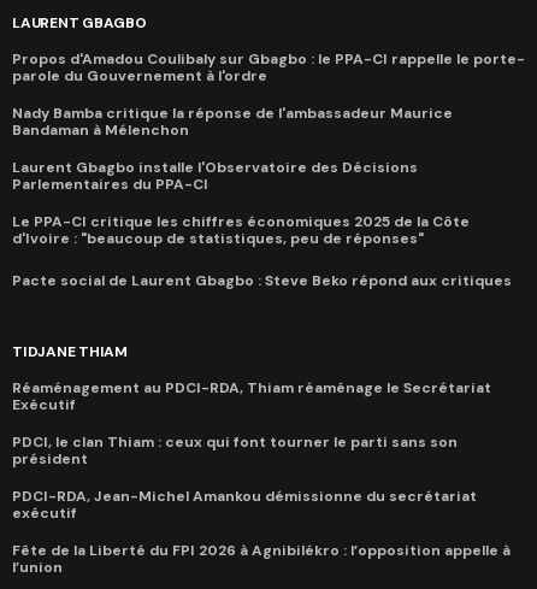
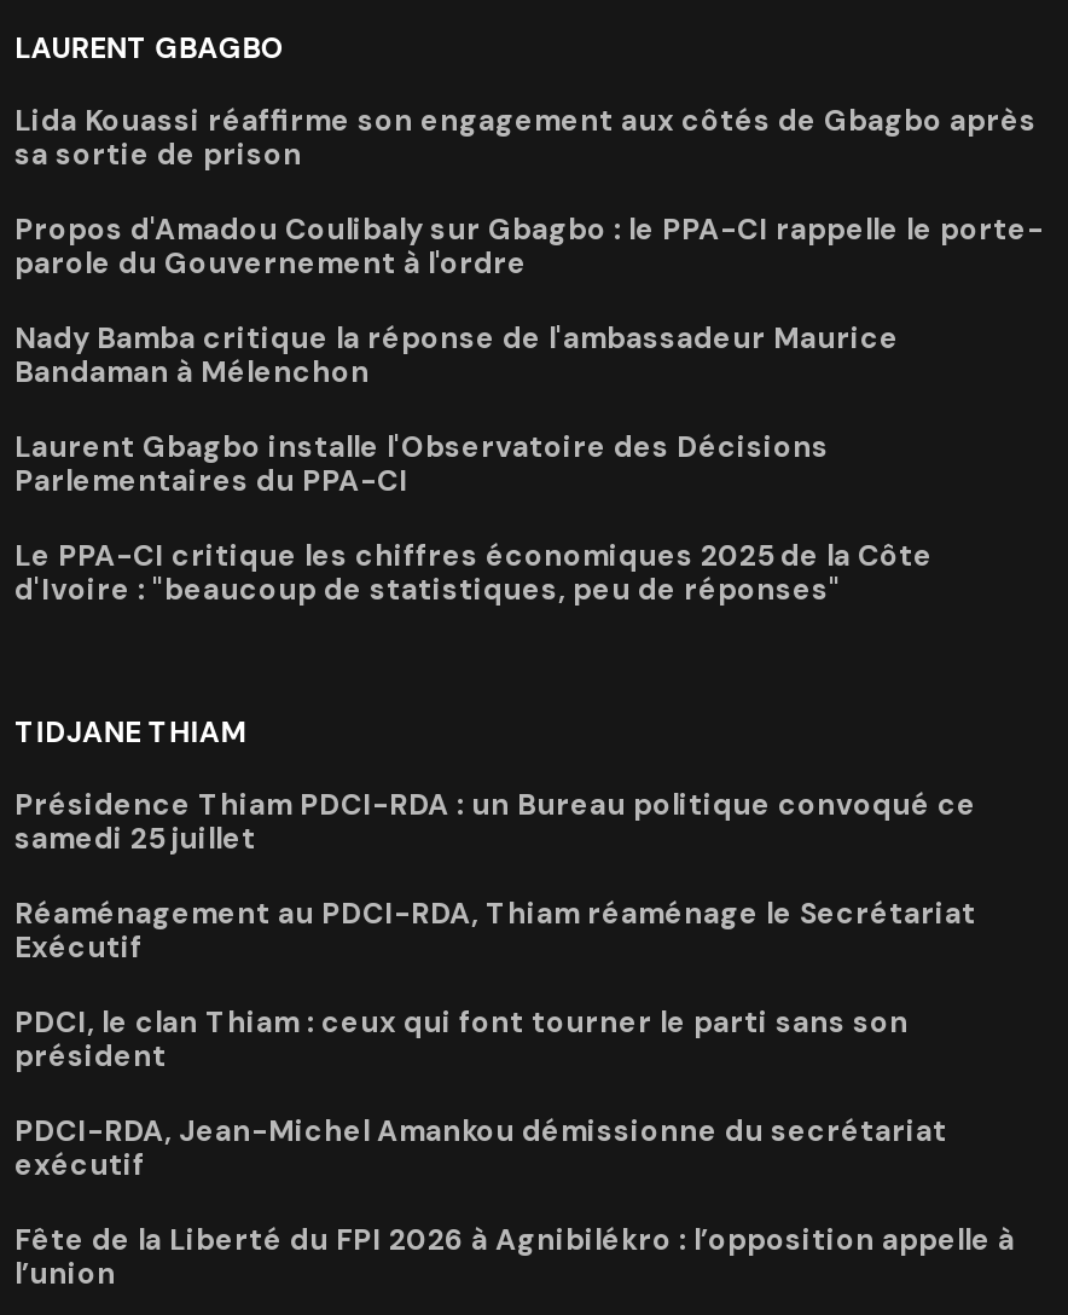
+ Lida Kouassi réaffirme son engagement aux côtés de Gbagbo après
+ sa sortie de prison

- Pacte social de Laurent Gbagbo : Steve Beko répond aux critiques

+ Présidence Thiam PDCI-RDA : un Bureau politique convoqué ce
+ samedi 25 juillet
